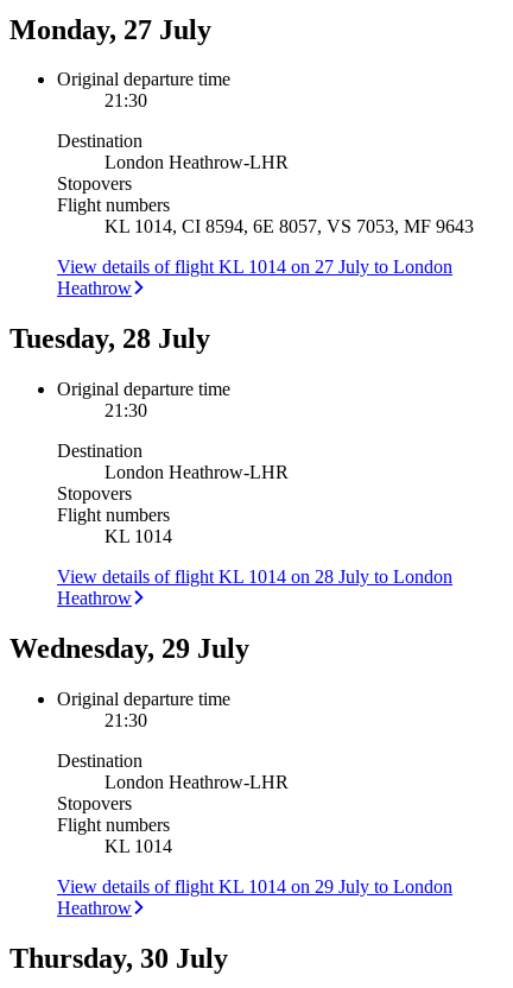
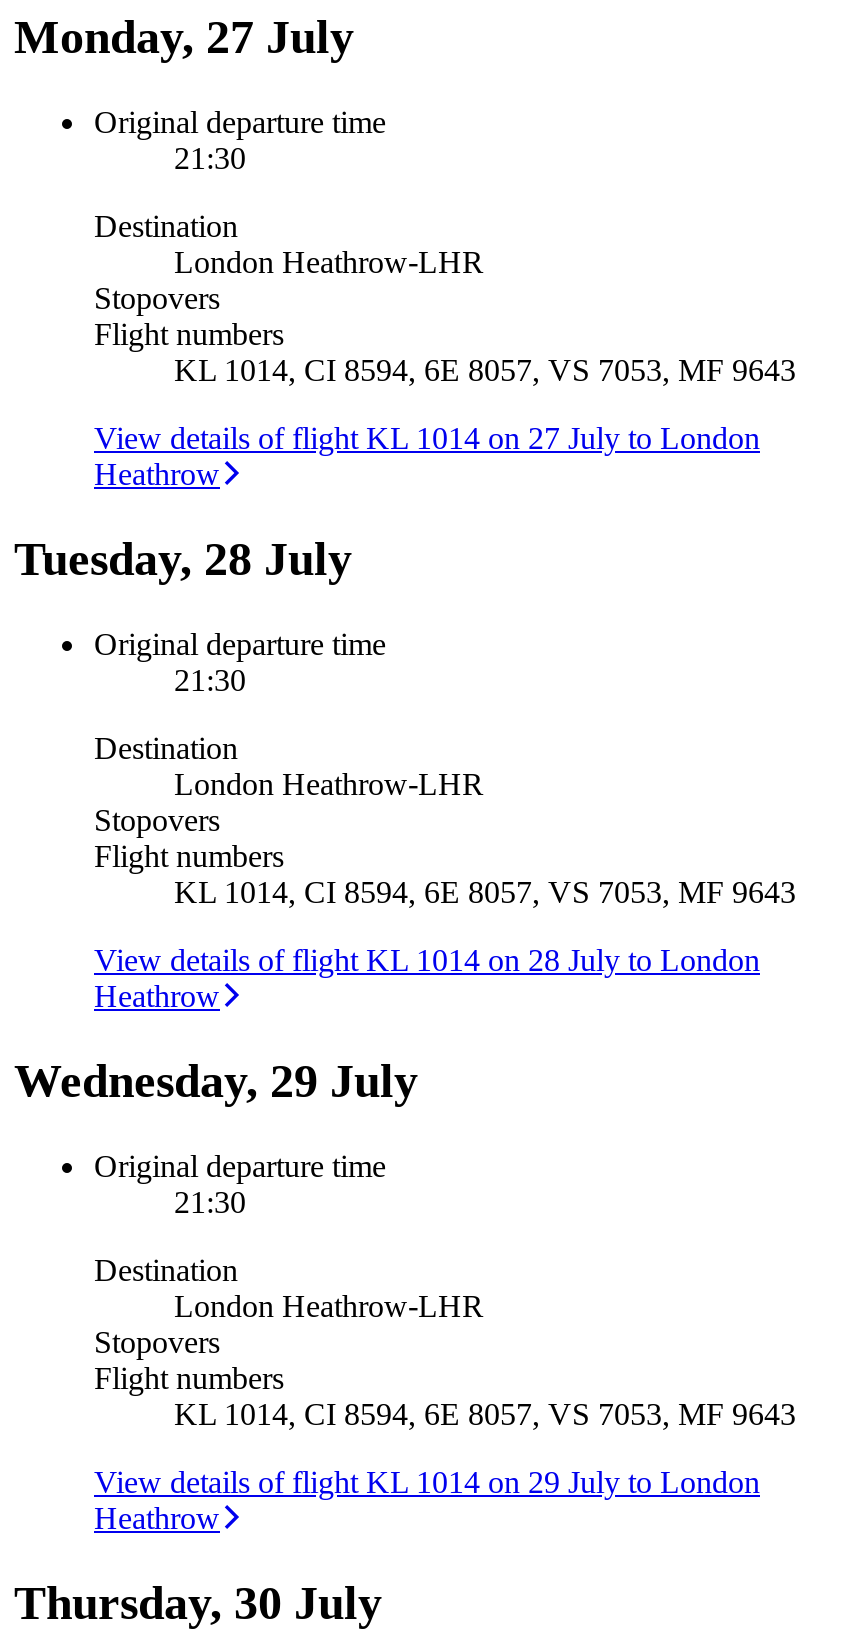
- KL 1014
+ KL 1014, CI 8594, 6E 8057, VS 7053, MF 9643

- KL 1014
+ KL 1014, CI 8594, 6E 8057, VS 7053, MF 9643
